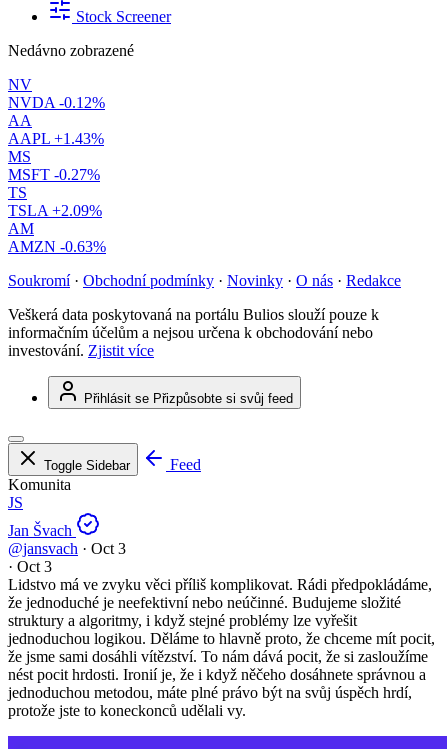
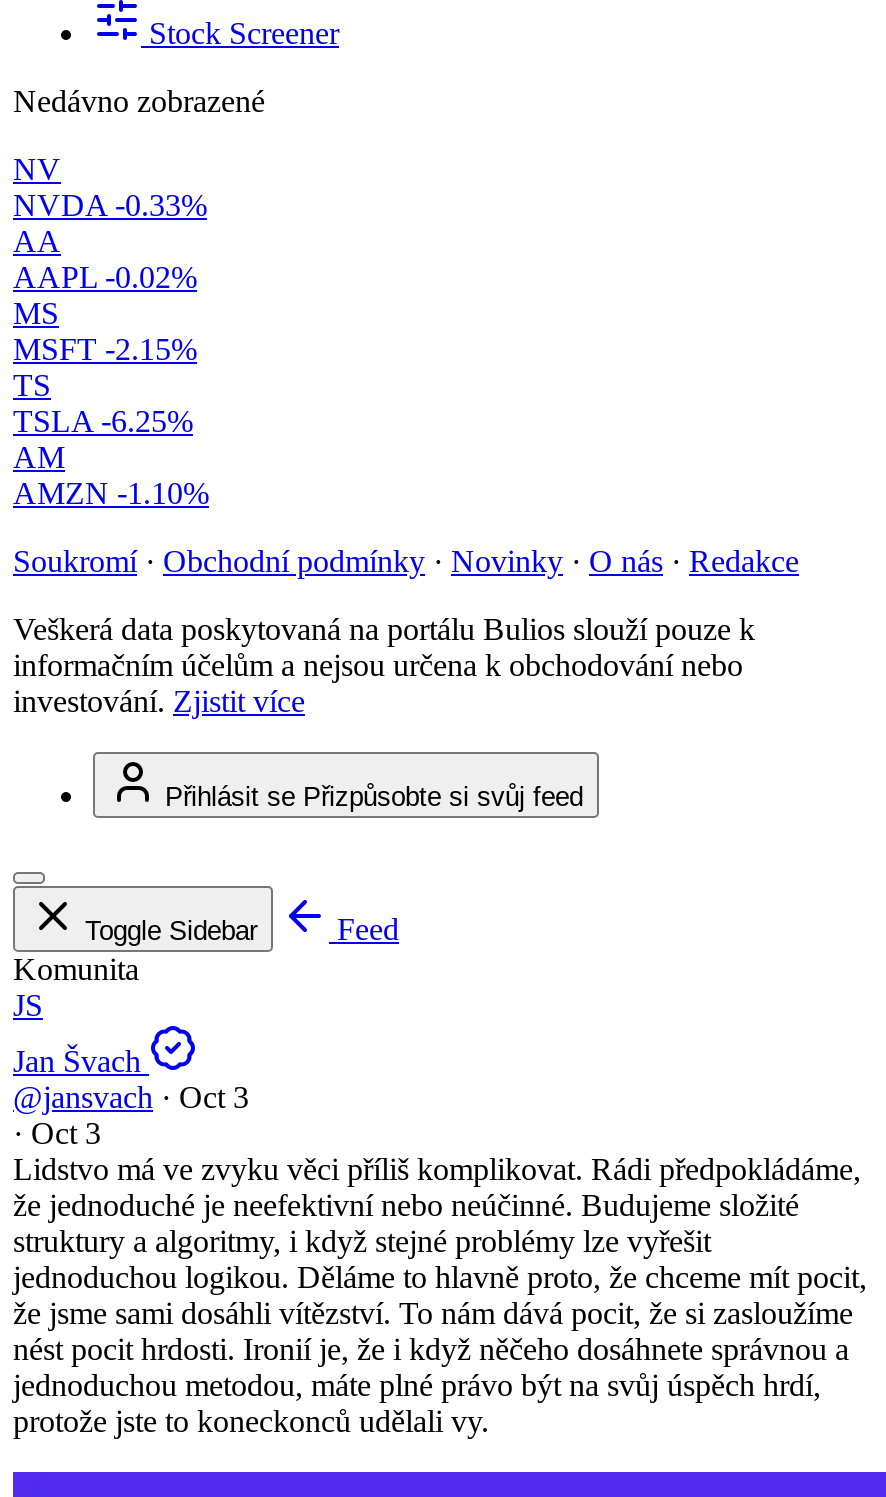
- NVDA -0.12%
+ NVDA -0.33%

- AAPL +1.43%
+ AAPL -0.02%

- MSFT -0.27%
+ MSFT -2.15%

- TSLA +2.09%
+ TSLA -6.25%

- AMZN -0.63%
+ AMZN -1.10%
